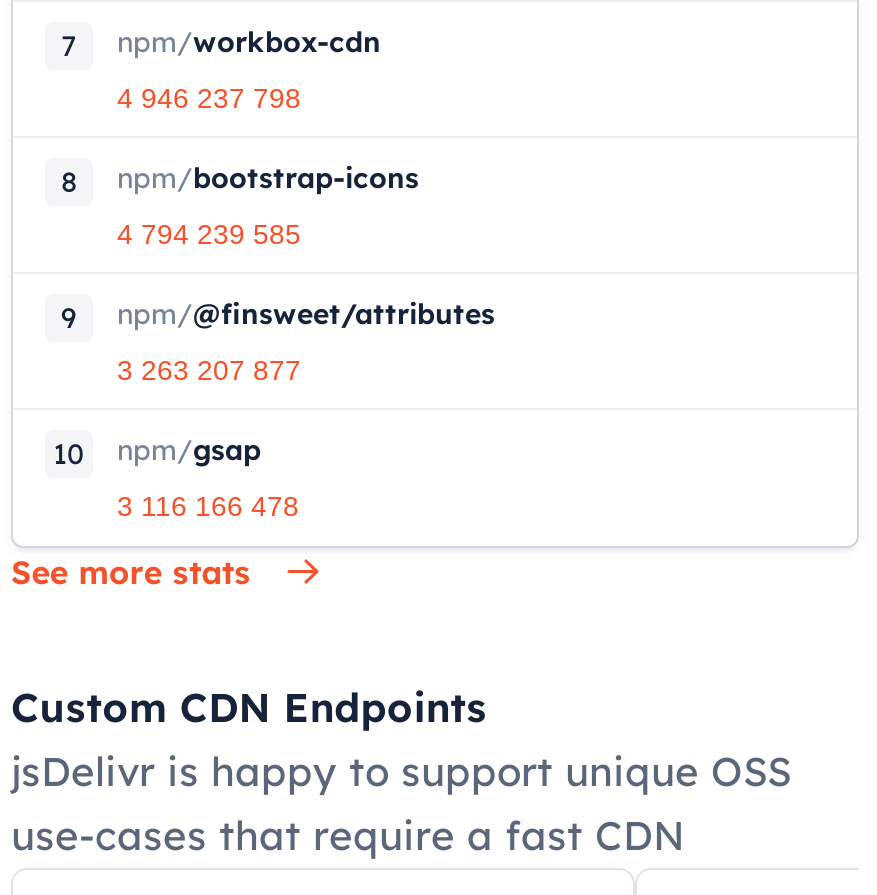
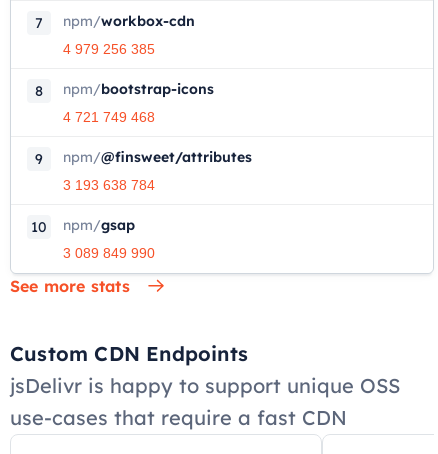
- 4 946 237 798
+ 4 979 256 385

- 4 794 239 585
+ 4 721 749 468

- 3 263 207 877
+ 3 193 638 784

- 3 116 166 478
+ 3 089 849 990
